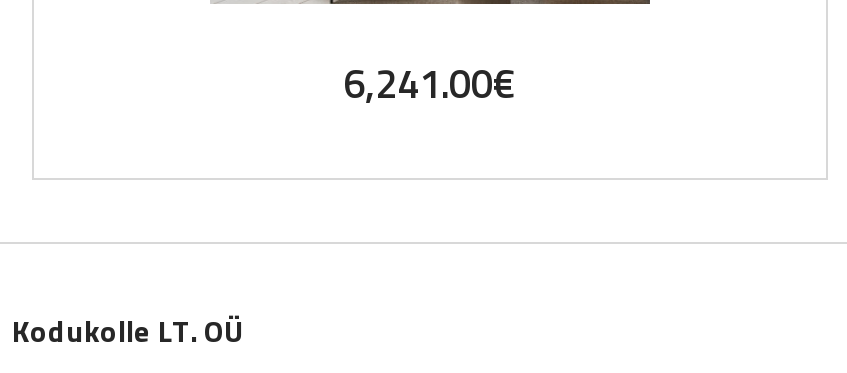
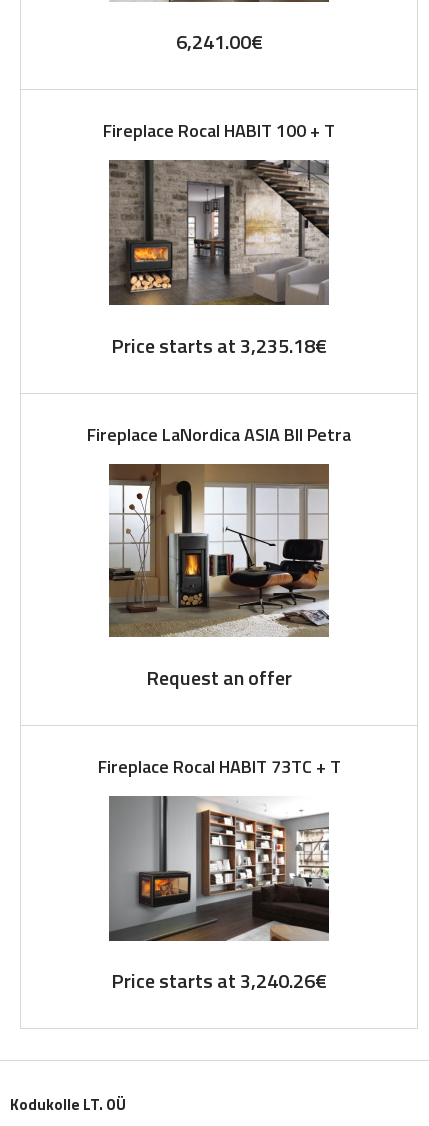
+ [image]
+ Price starts at 3,235.18€
+ Fireplace LaNordica ASIA BII Petra

+ [image]
+ Request an offer
+ Fireplace Rocal HABIT 73TC + T

+ Fireplace Rocal HABIT 100 + T

+ [image]
+ Price starts at 3,240.26€
